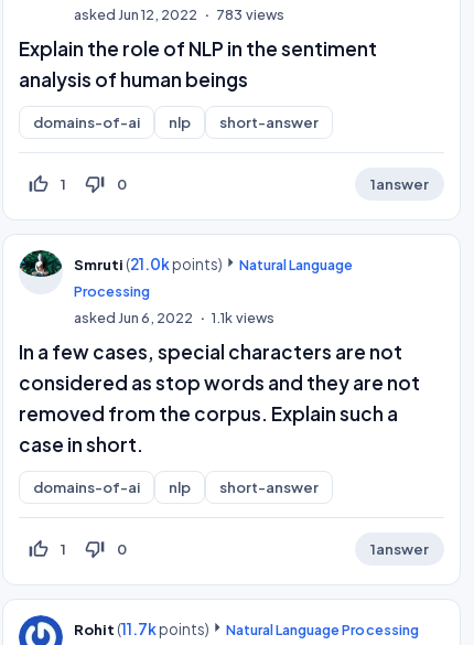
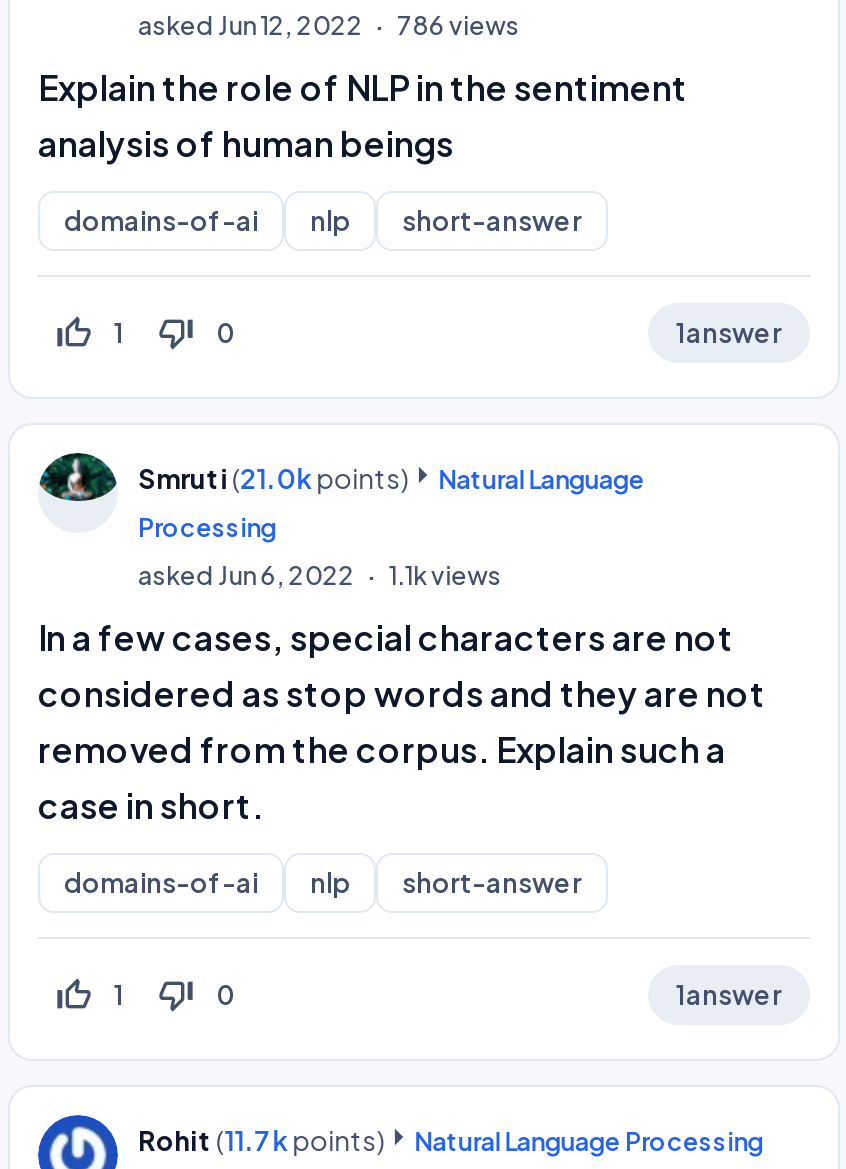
- asked Jun 12, 2022 783 views
+ asked Jun 12, 2022 786 views
